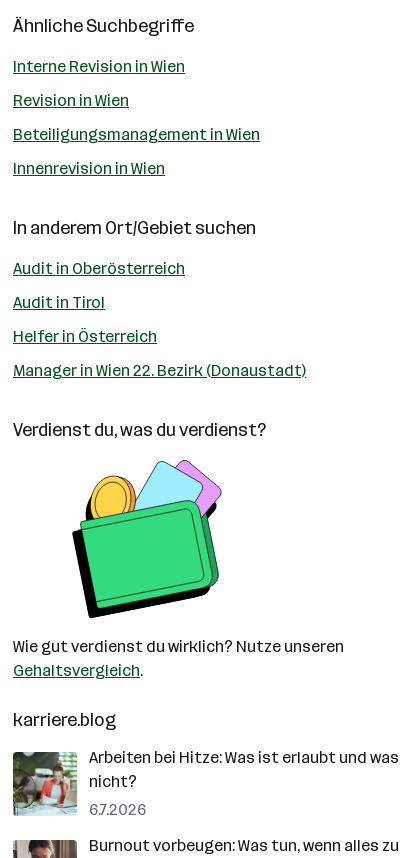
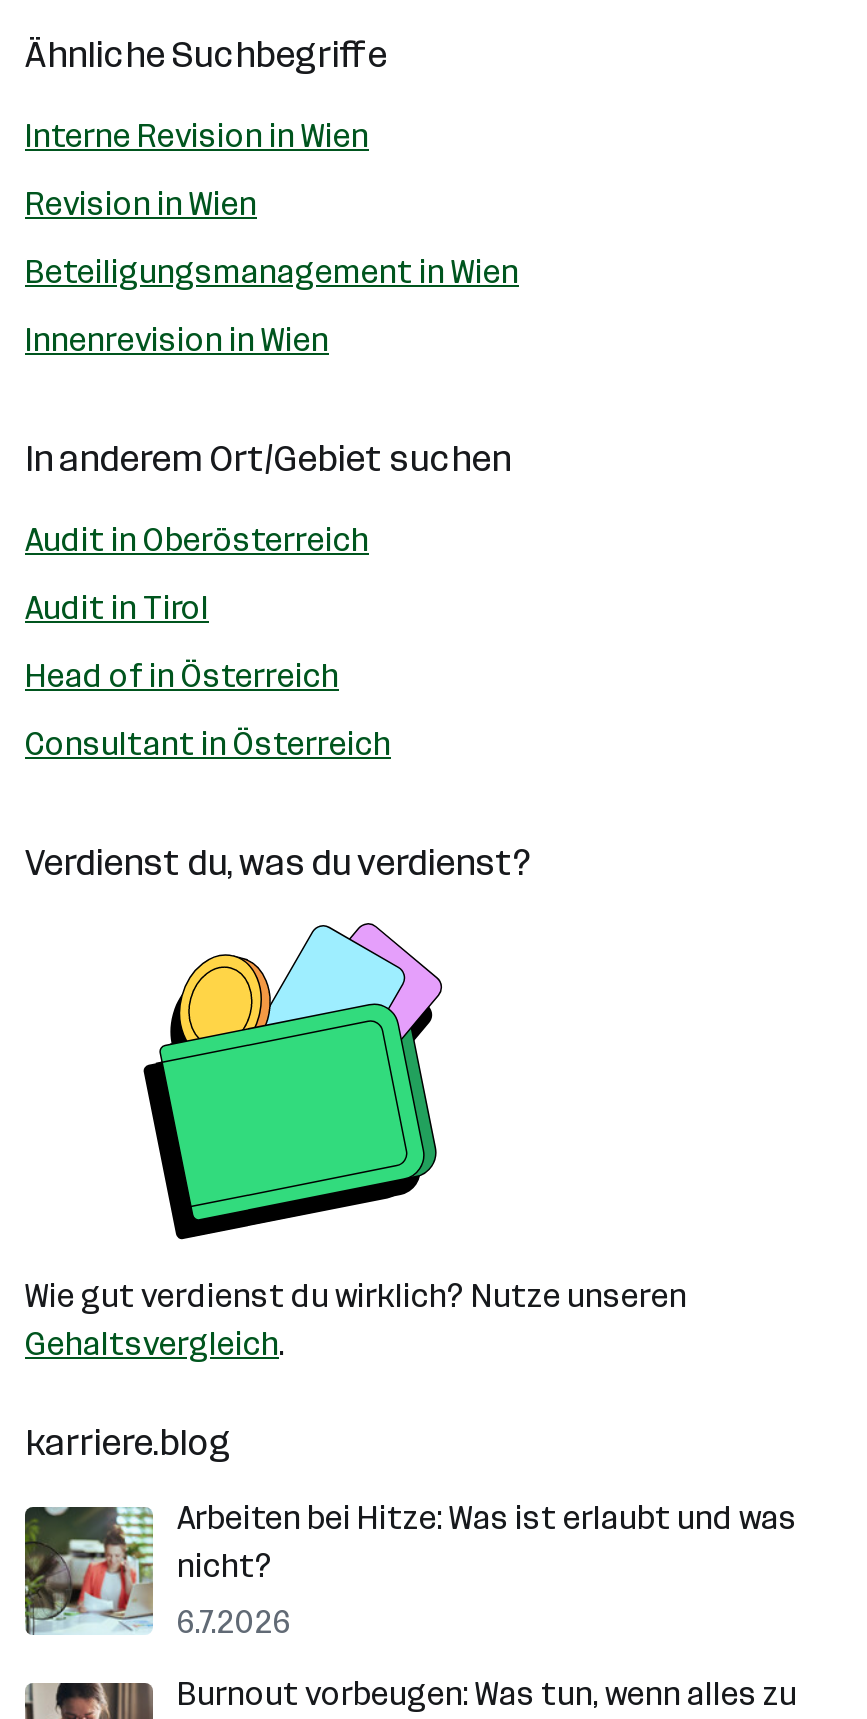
- Helfer in Österreich
+ Head of in Österreich

- Manager in Wien 22. Bezirk (Donaustadt)
+ Consultant in Österreich
